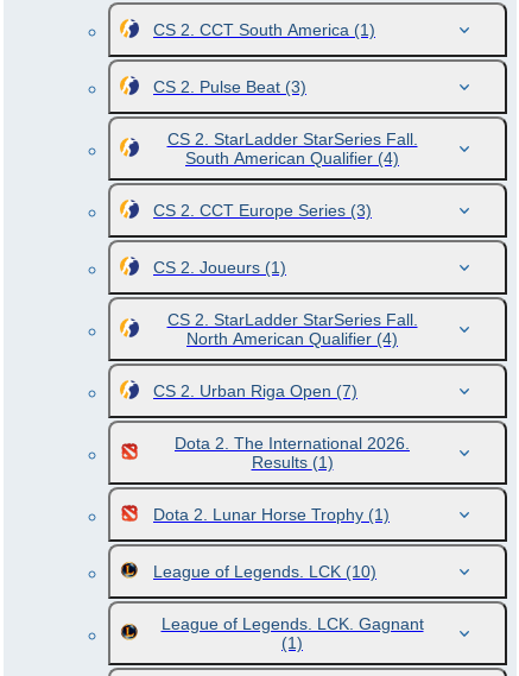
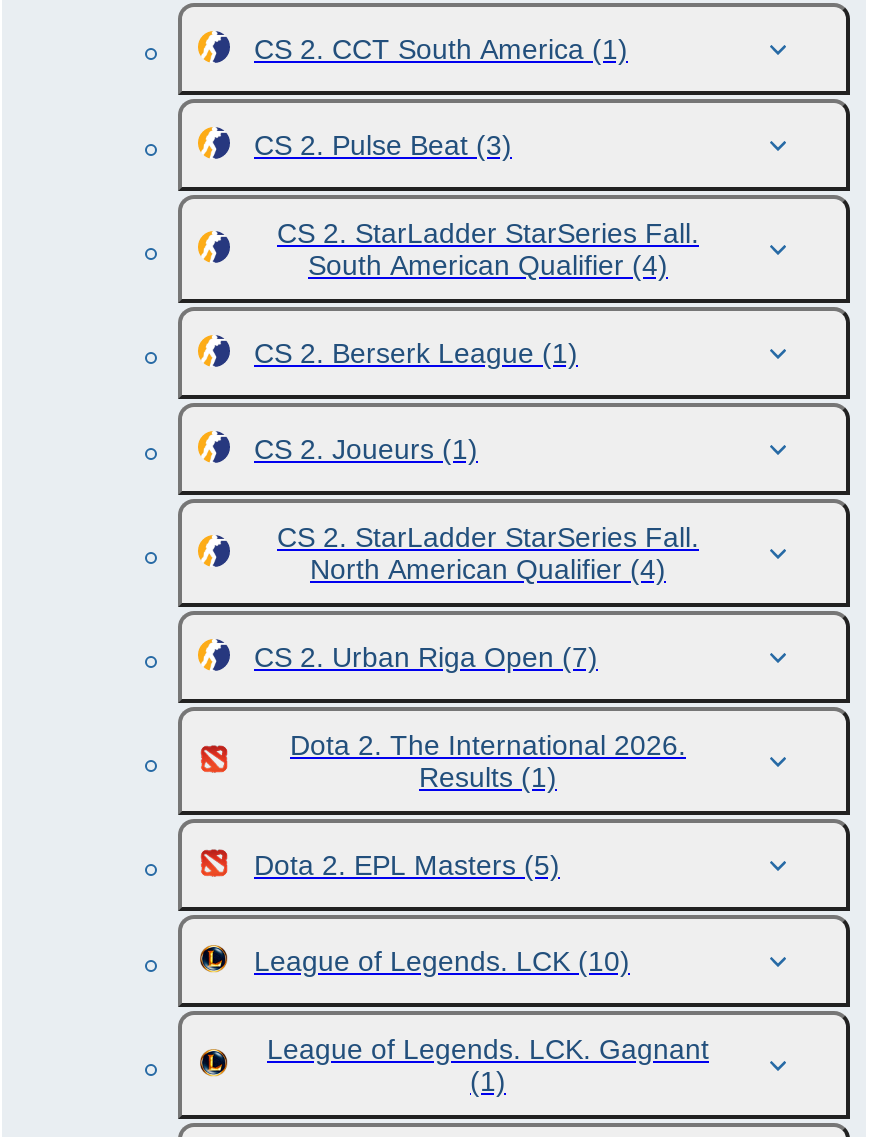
- CS 2. CCT Europe Series (3)
+ CS 2. Berserk League (1)

- Dota 2. Lunar Horse Trophy (1)
+ Dota 2. EPL Masters (5)
